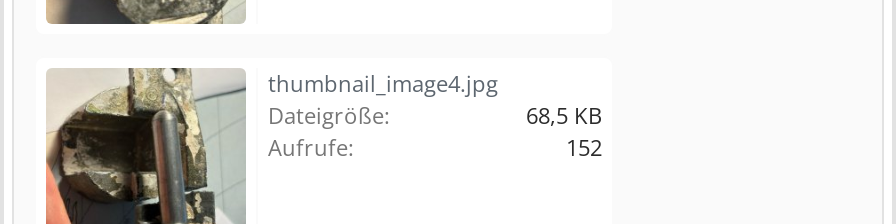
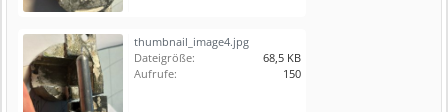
- 152
+ 150
